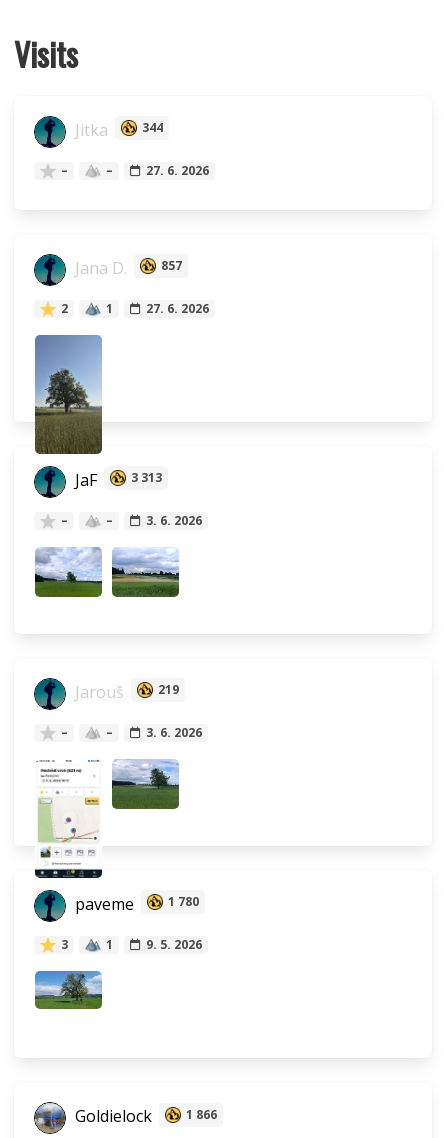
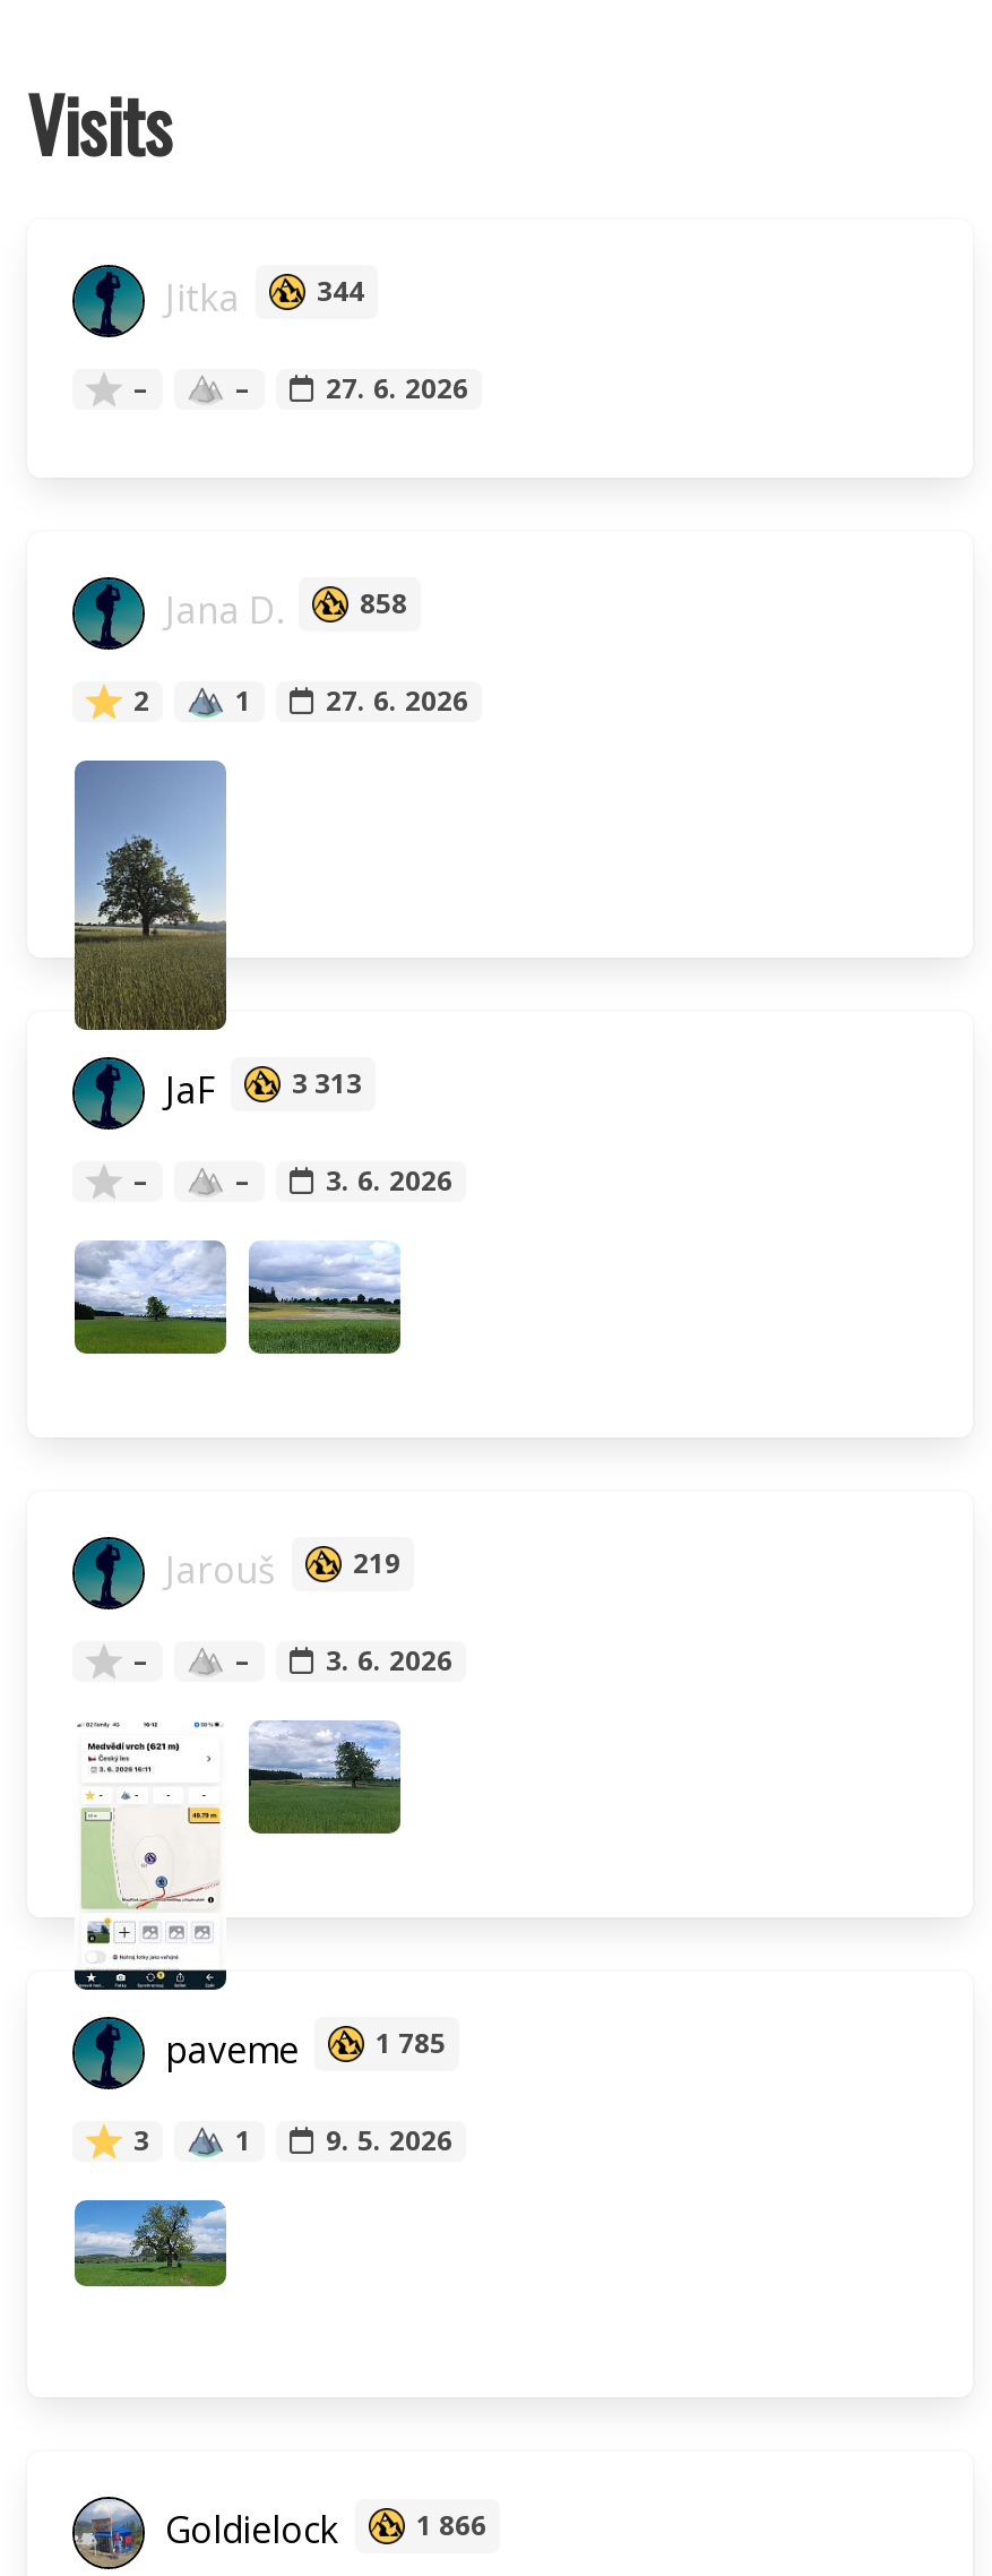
- Jana D. 857
+ Jana D. 858

- paveme 1 780
+ paveme 1 785
